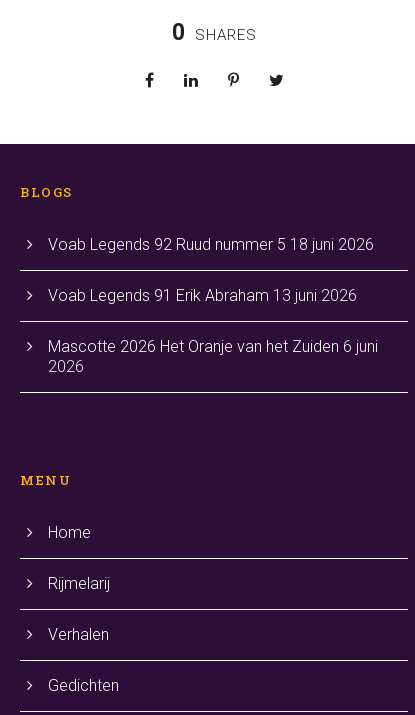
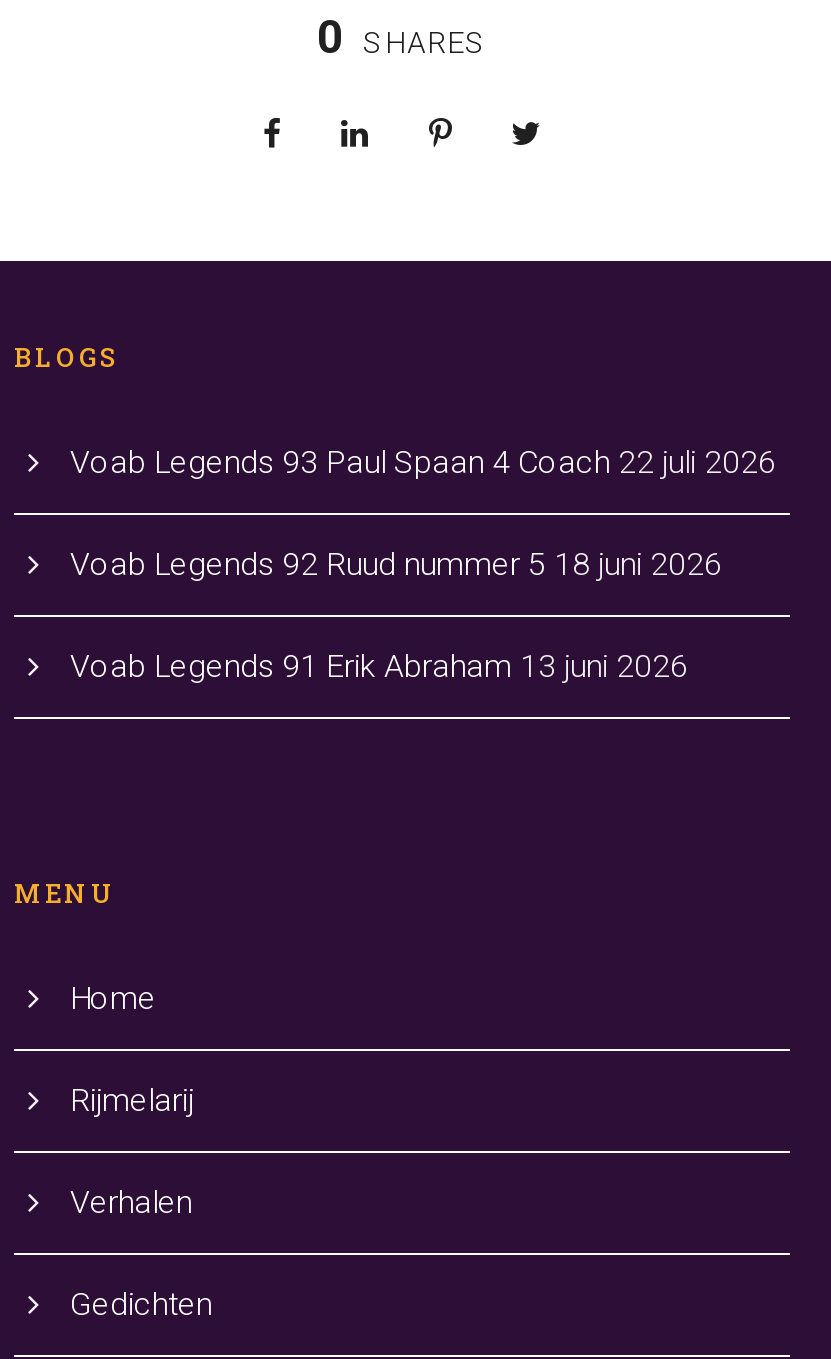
+ Voab Legends 93 Paul Spaan 4 Coach 22 juli 2026

moved down: Voab Legends 92 Ruud nummer 5 18 juni 2026 | Voab Legends 91 Erik Abraham 13 juni 2026

- Mascotte 2026 Het Oranje van het Zuiden 6 juni
- 2026
